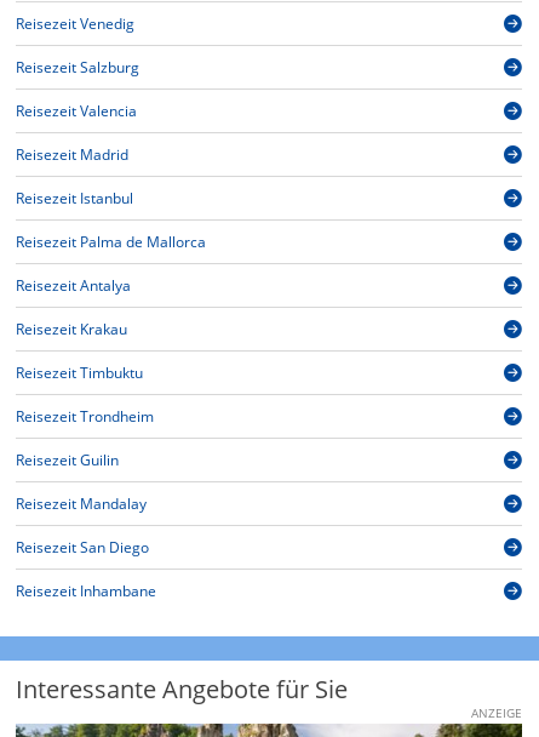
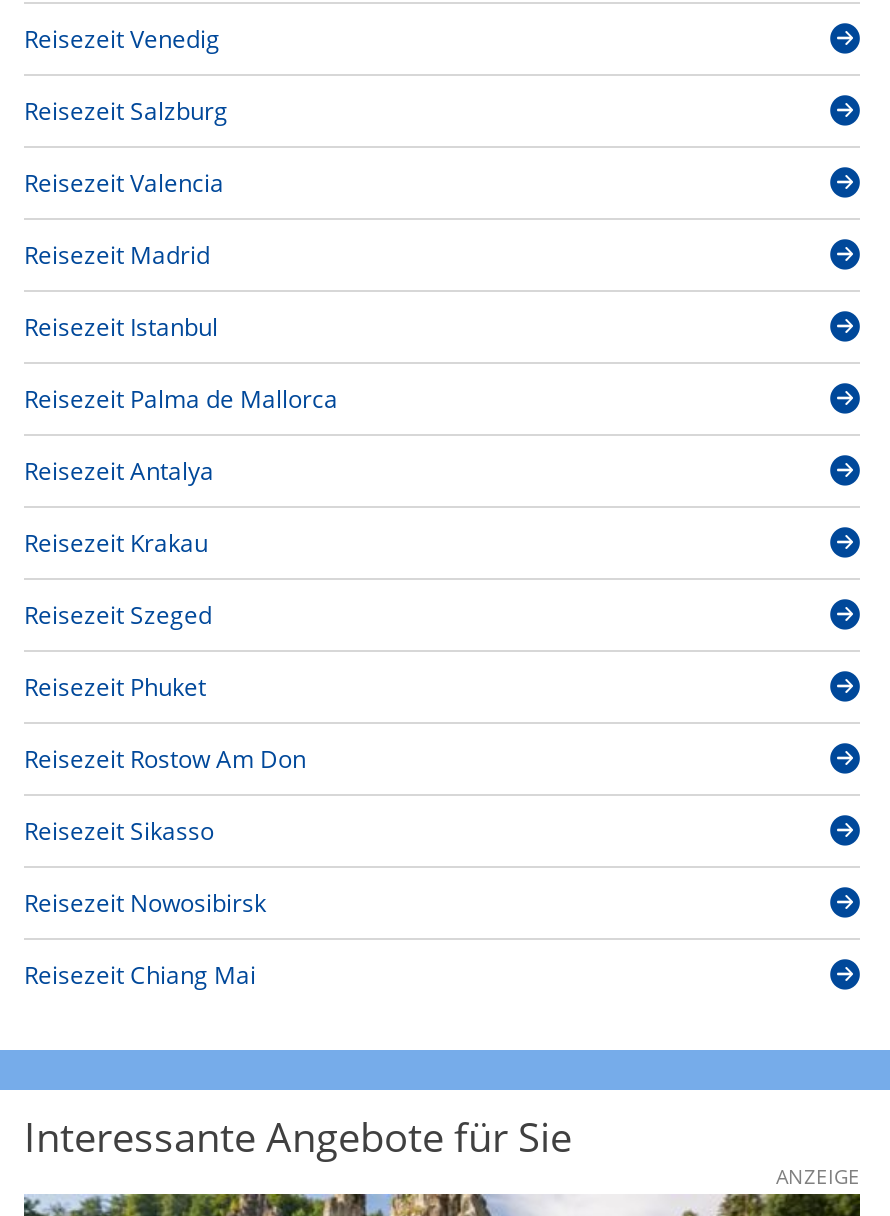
- Reisezeit Timbuktu
+ Reisezeit Szeged

- Reisezeit Trondheim
+ Reisezeit Phuket

- Reisezeit Guilin
+ Reisezeit Rostow Am Don

- Reisezeit Mandalay
+ Reisezeit Sikasso

- Reisezeit San Diego
+ Reisezeit Nowosibirsk

- Reisezeit Inhambane
+ Reisezeit Chiang Mai
